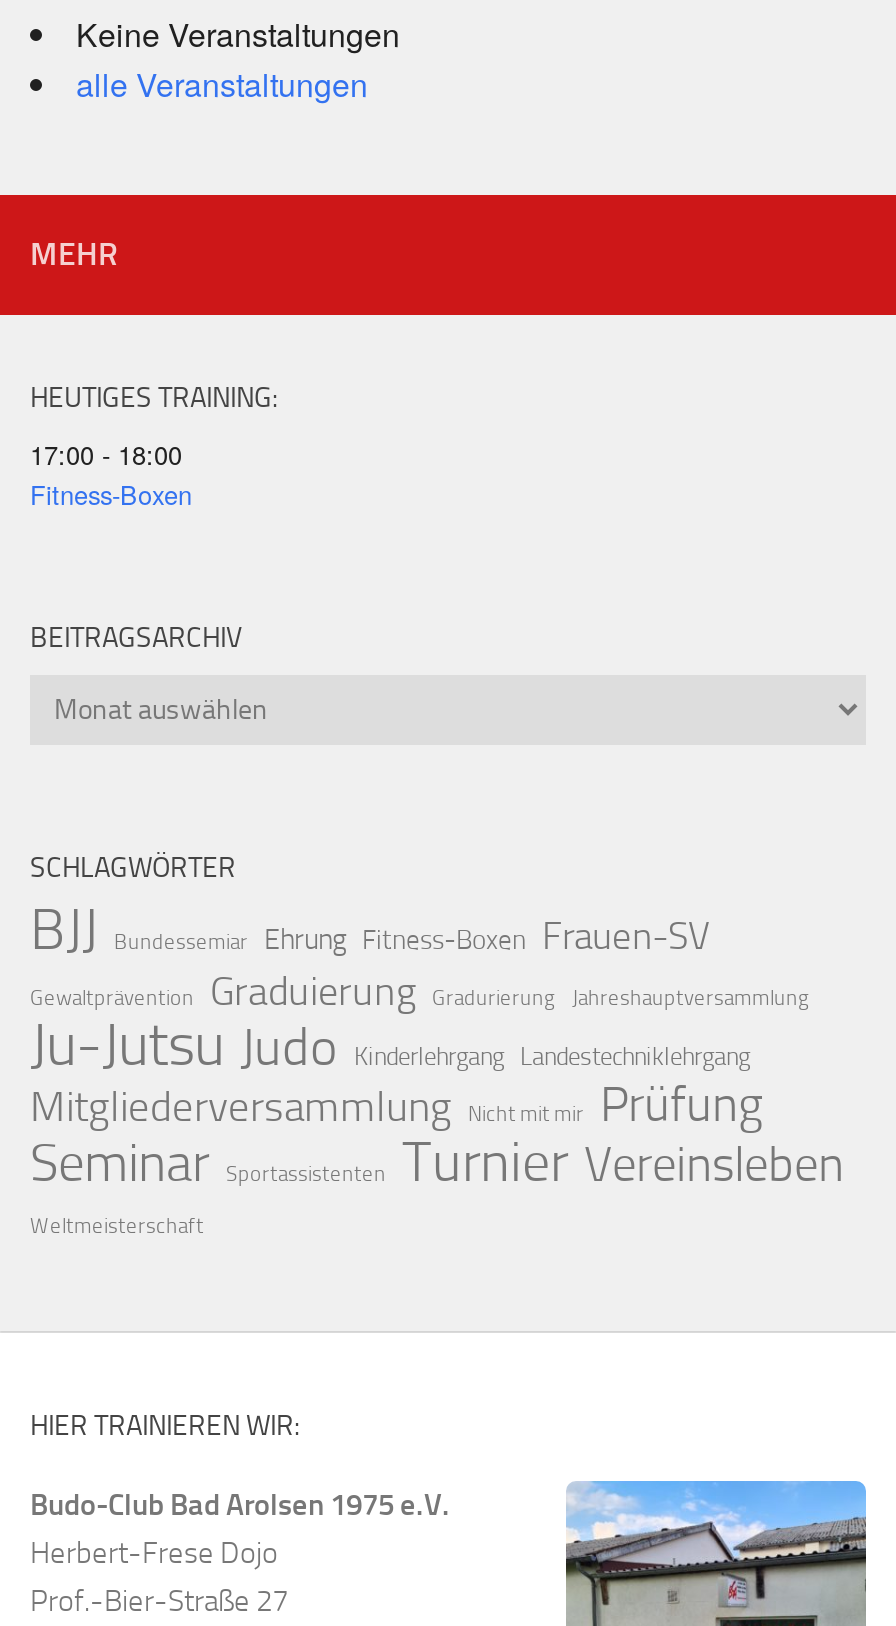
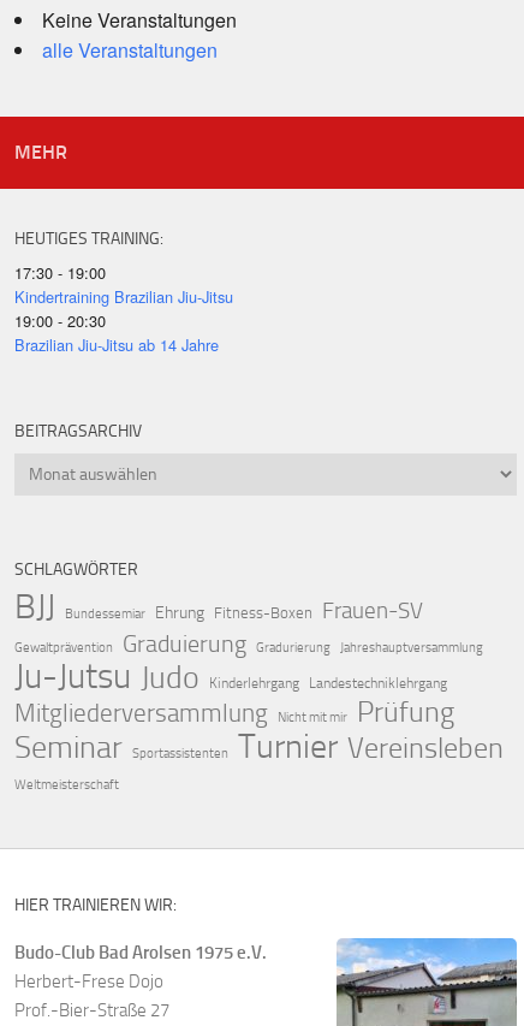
- 17:00 - 18:00
- Fitness-Boxen
+ 17:30 - 19:00
+ Kindertraining Brazilian Jiu-Jitsu
+ 19:00 - 20:30
+ Brazilian Jiu-Jitsu ab 14 Jahre
